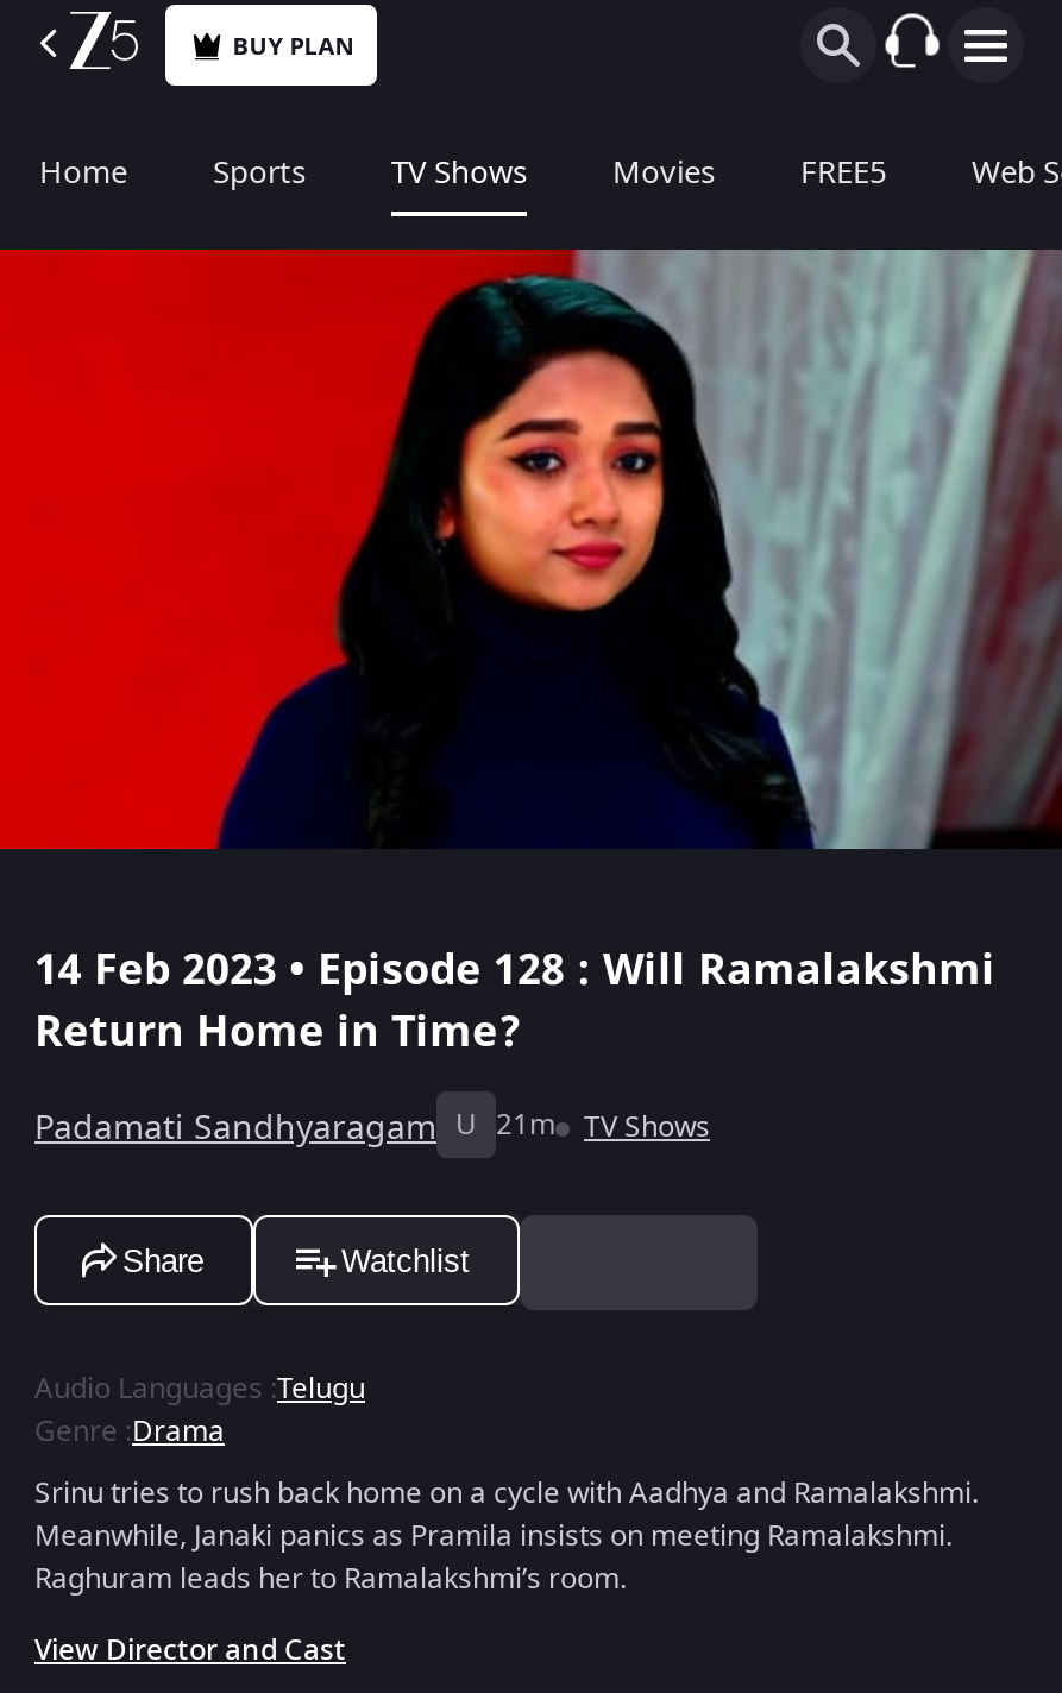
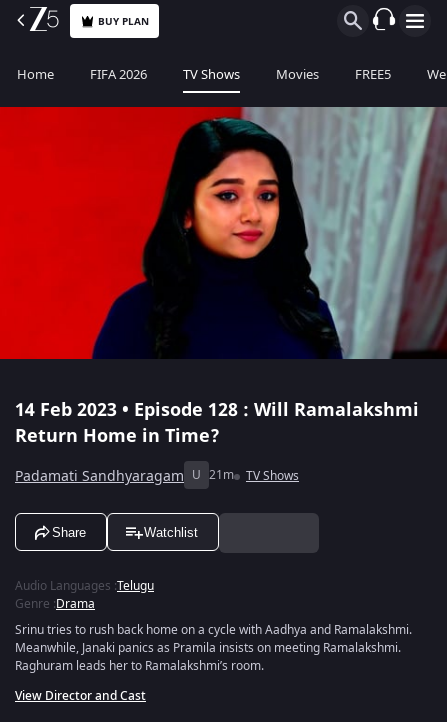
- Sports
+ FIFA 2026
